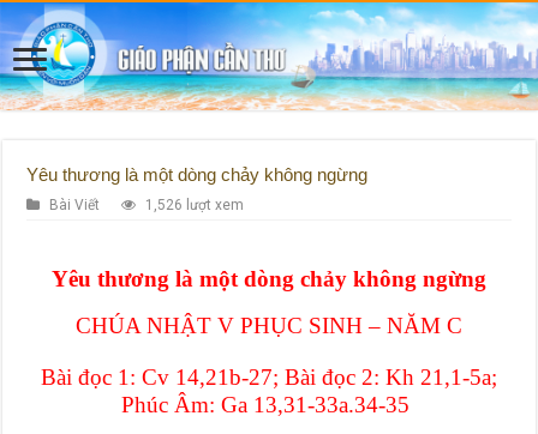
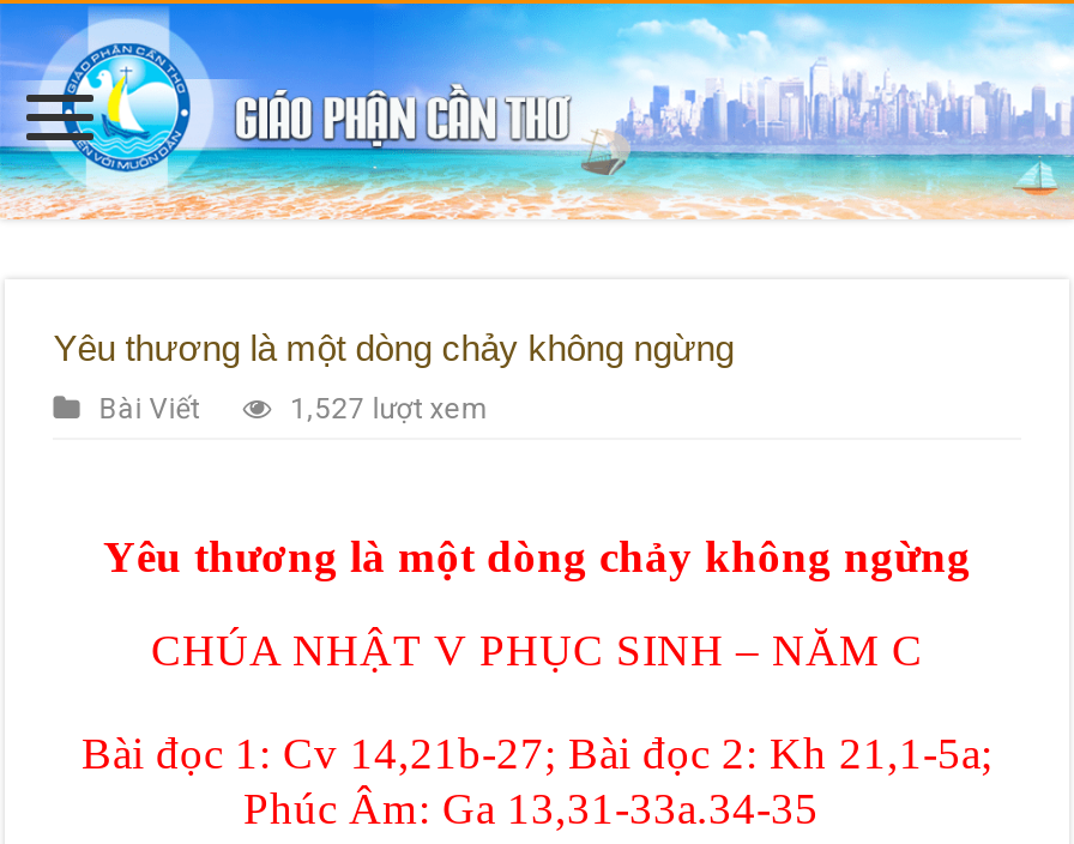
- 1,526 lượt xem
+ 1,527 lượt xem
